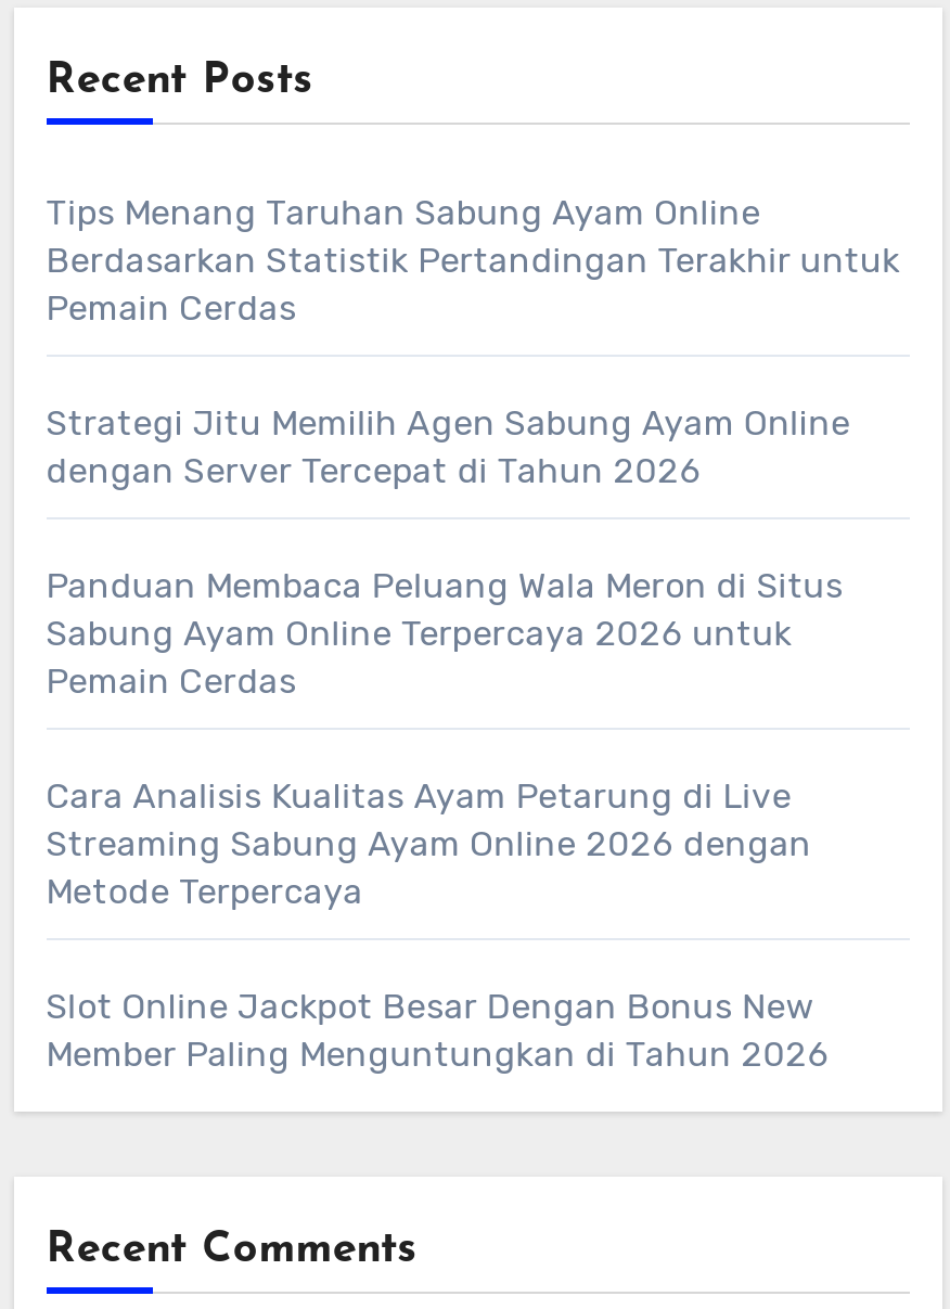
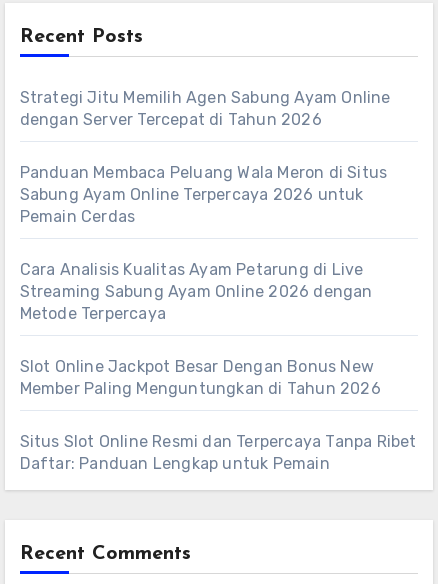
- Tips Menang Taruhan Sabung Ayam Online
- Berdasarkan Statistik Pertandingan Terakhir untuk
- Pemain Cerdas

moved up: Strategi Jitu Memilih Agen Sabung Ayam Online | dengan Server Tercepat di Tahun 2026 | Panduan Membaca Peluang Wala Meron di Situs | ... | Slot Online Jackpot Besar Dengan Bonus New | Member Paling Menguntungkan di Tahun 2026

+ Situs Slot Online Resmi dan Terpercaya Tanpa Ribet
+ Daftar: Panduan Lengkap untuk Pemain
